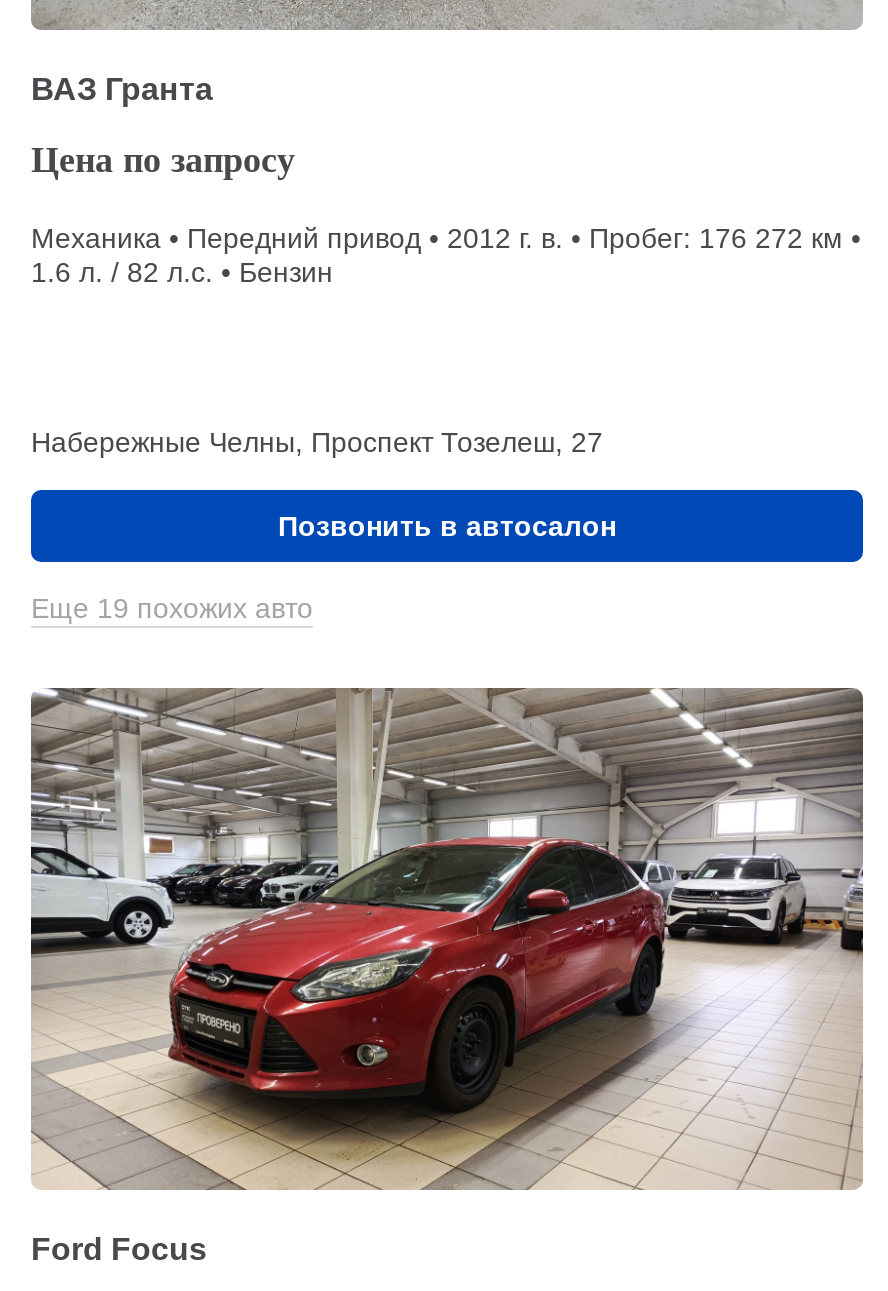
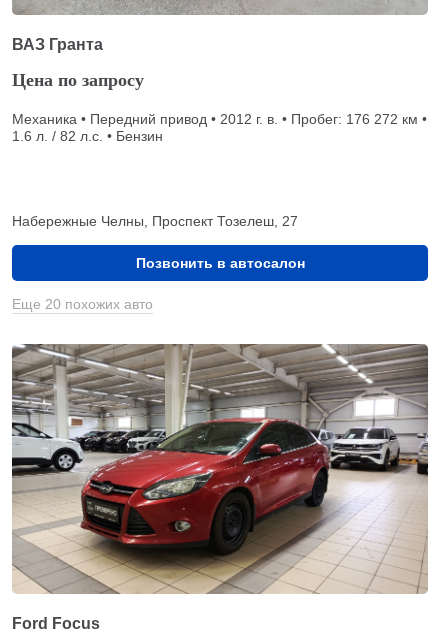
- Еще 19 похожих авто
+ Еще 20 похожих авто
